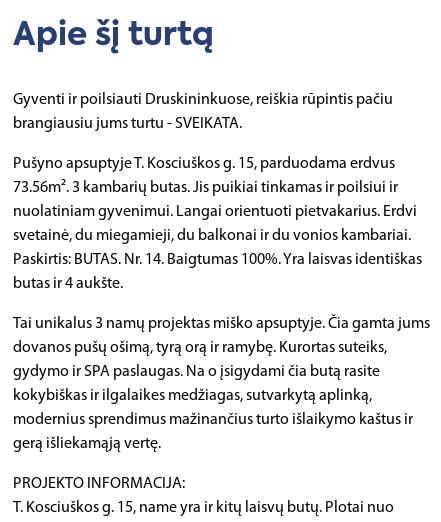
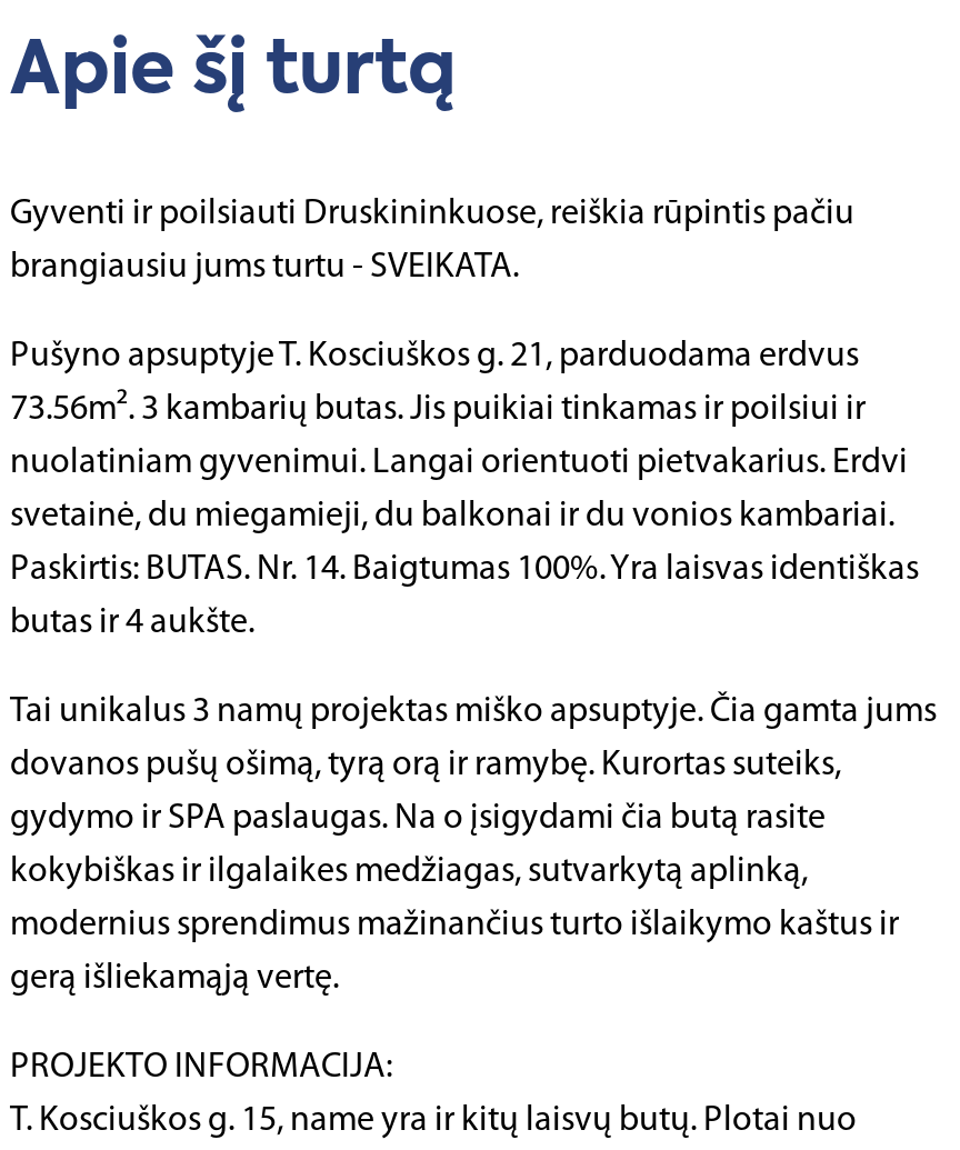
- Pušyno apsuptyje T. Kosciuškos g. 15, parduodama erdvus
+ Pušyno apsuptyje T. Kosciuškos g. 21, parduodama erdvus
